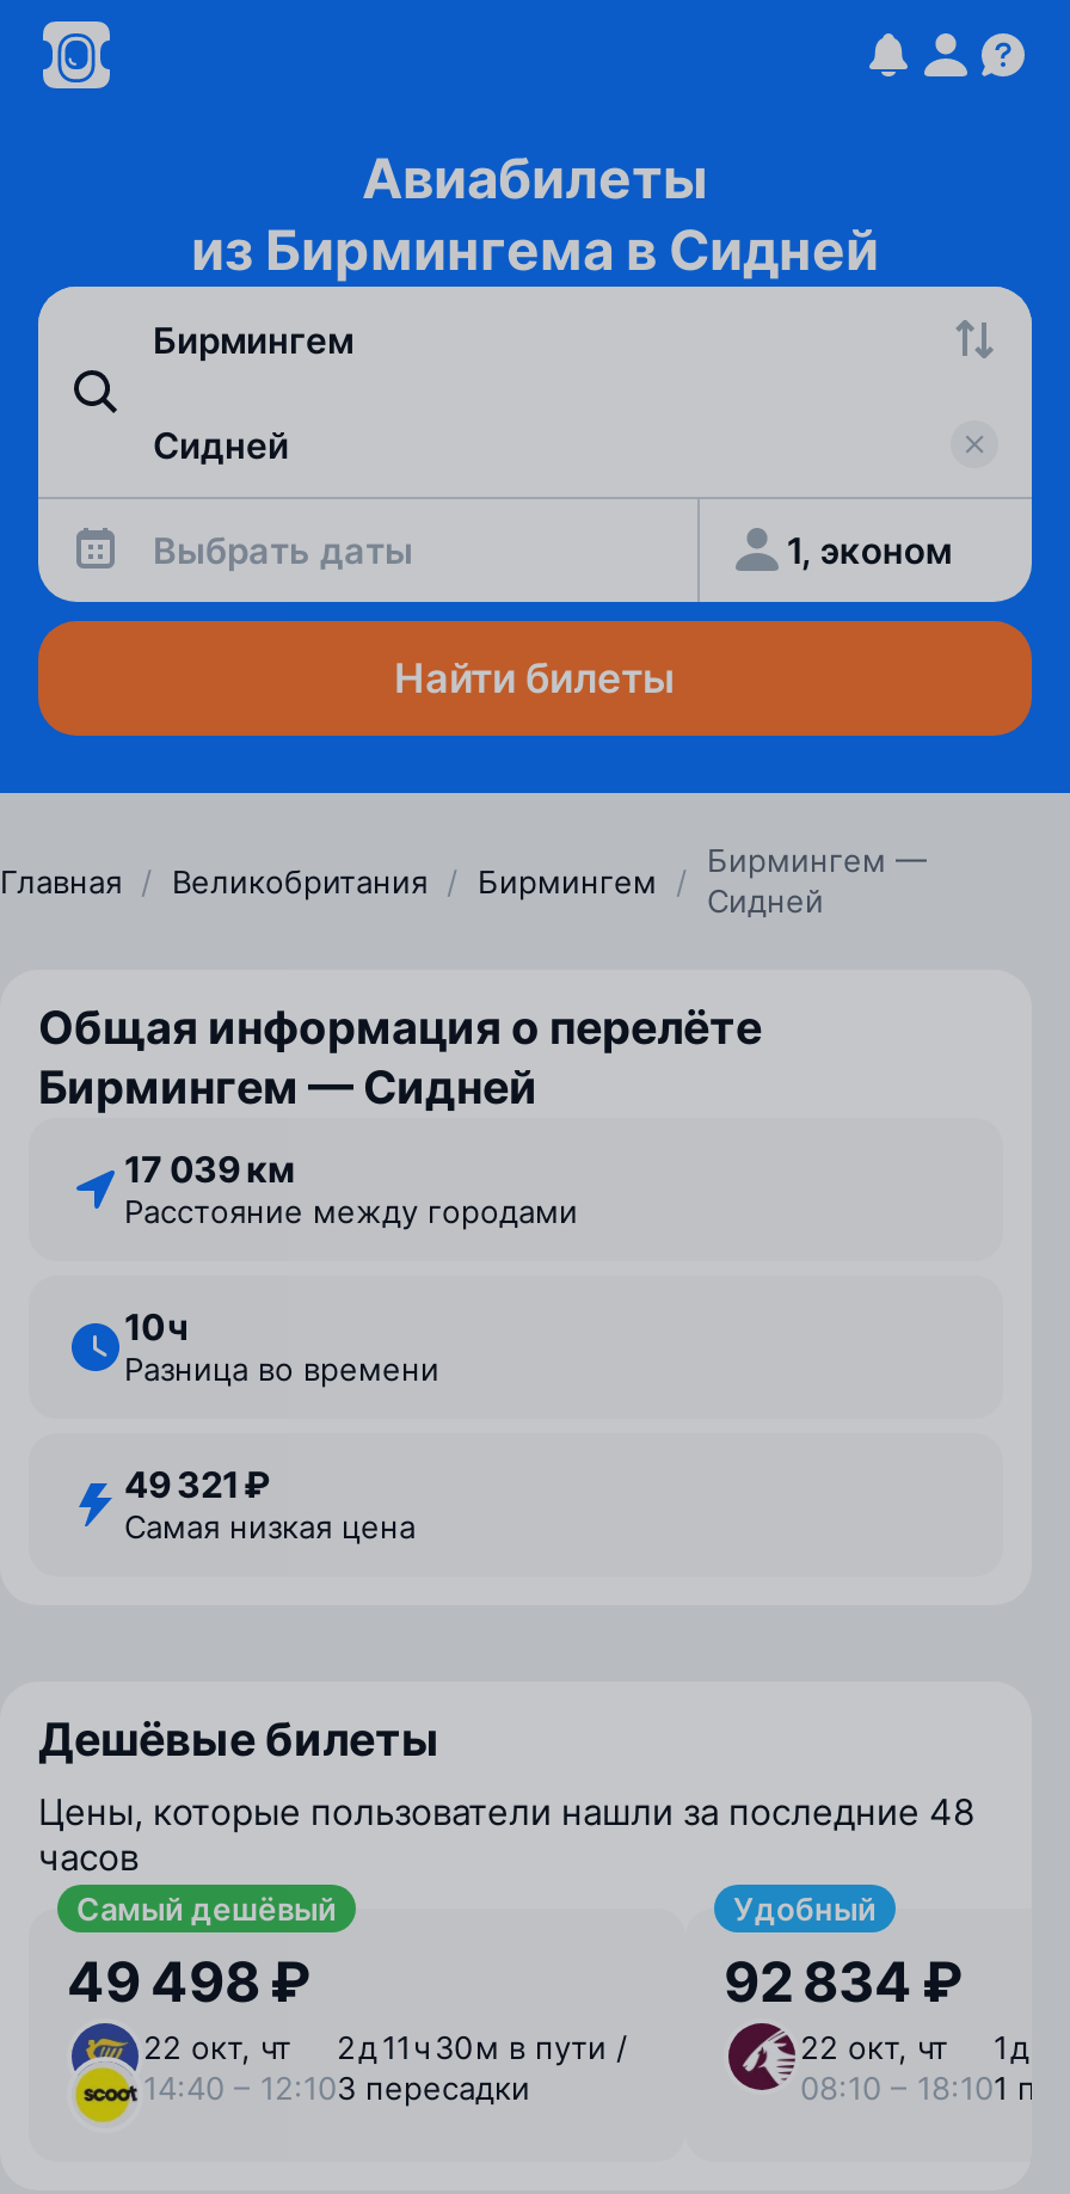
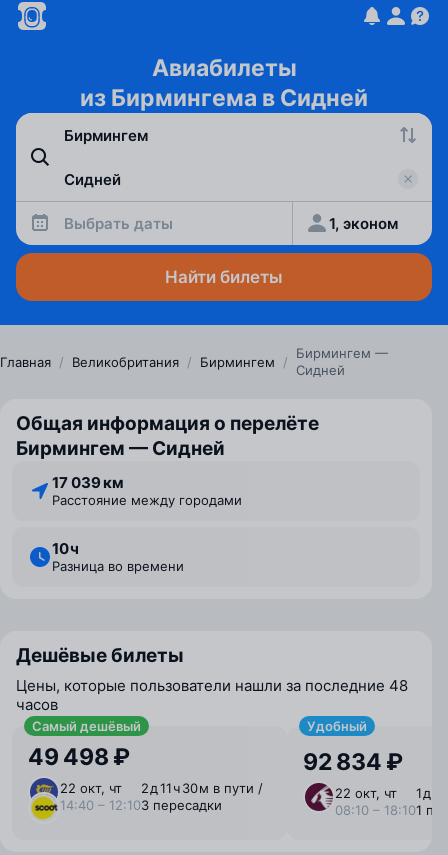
- 49 321 ₽
- Самая низкая цена
